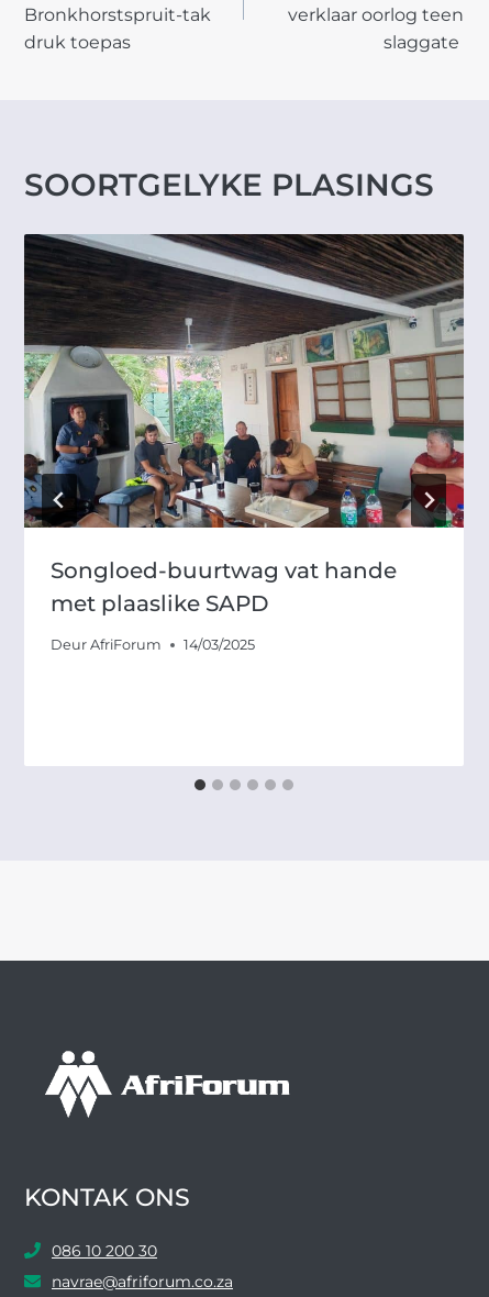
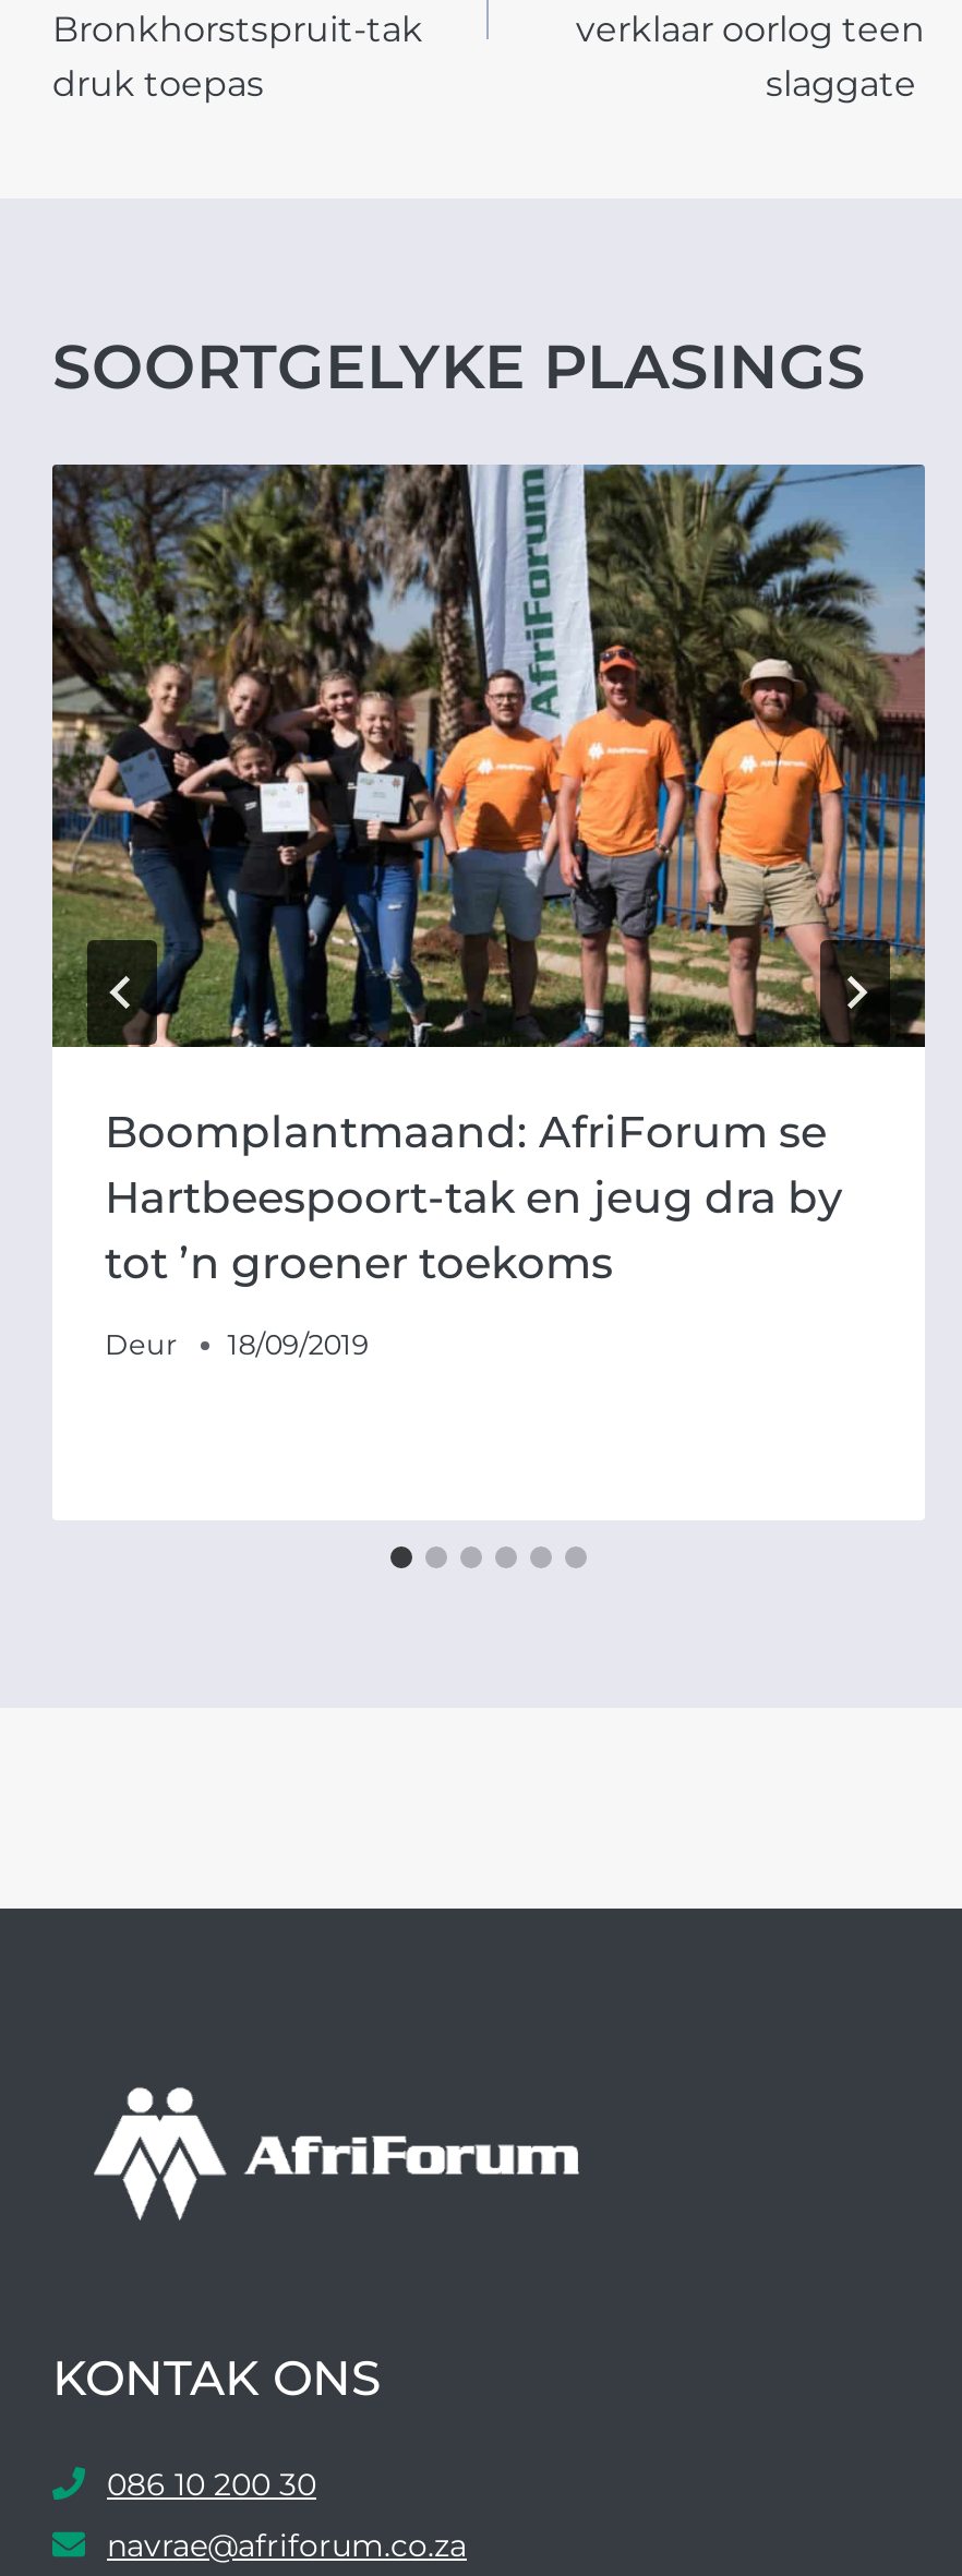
- [image]
- Songloed-buurtwag vat hande
- met plaaslike SAPD
+ [image]
+ Boomplantmaand: AfriForum se
+ Hartbeespoort-tak en jeug dra by
+ tot ’n groener toekoms

- Deur AfriForum
- 14/03/2025
+ Deur
+ 18/09/2019
